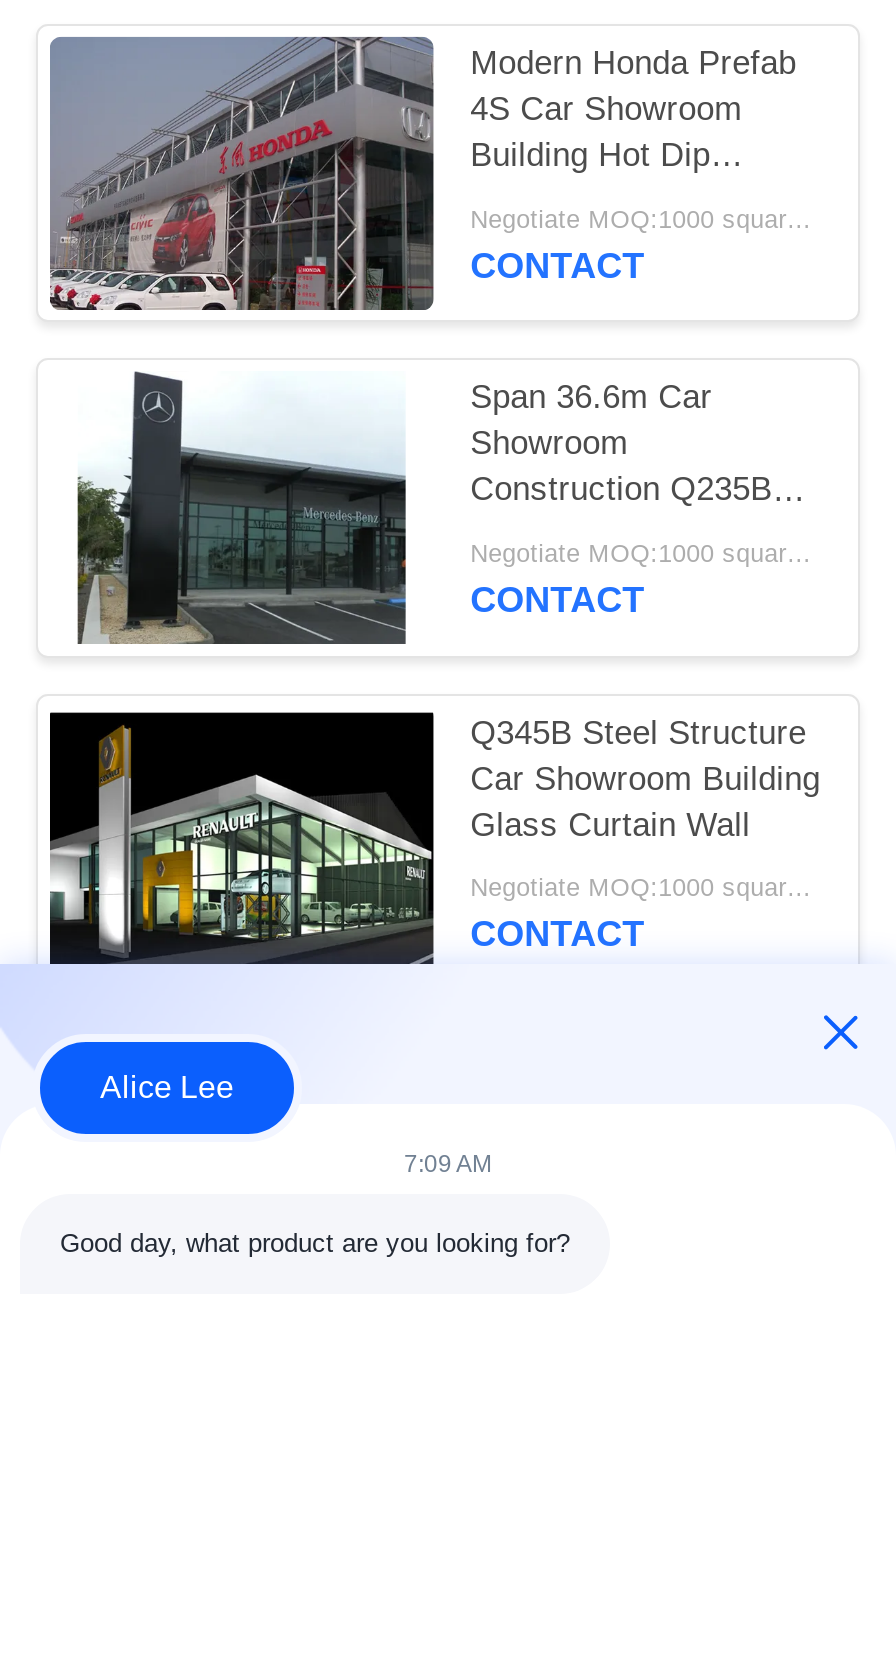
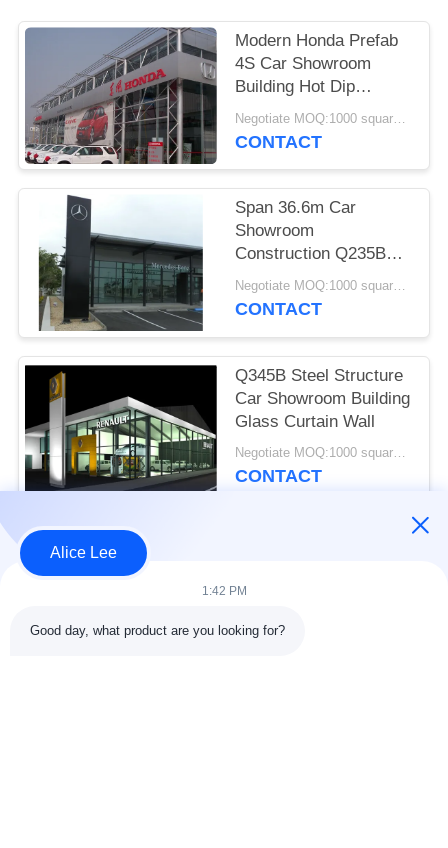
- 7:09 AM
+ 1:42 PM
